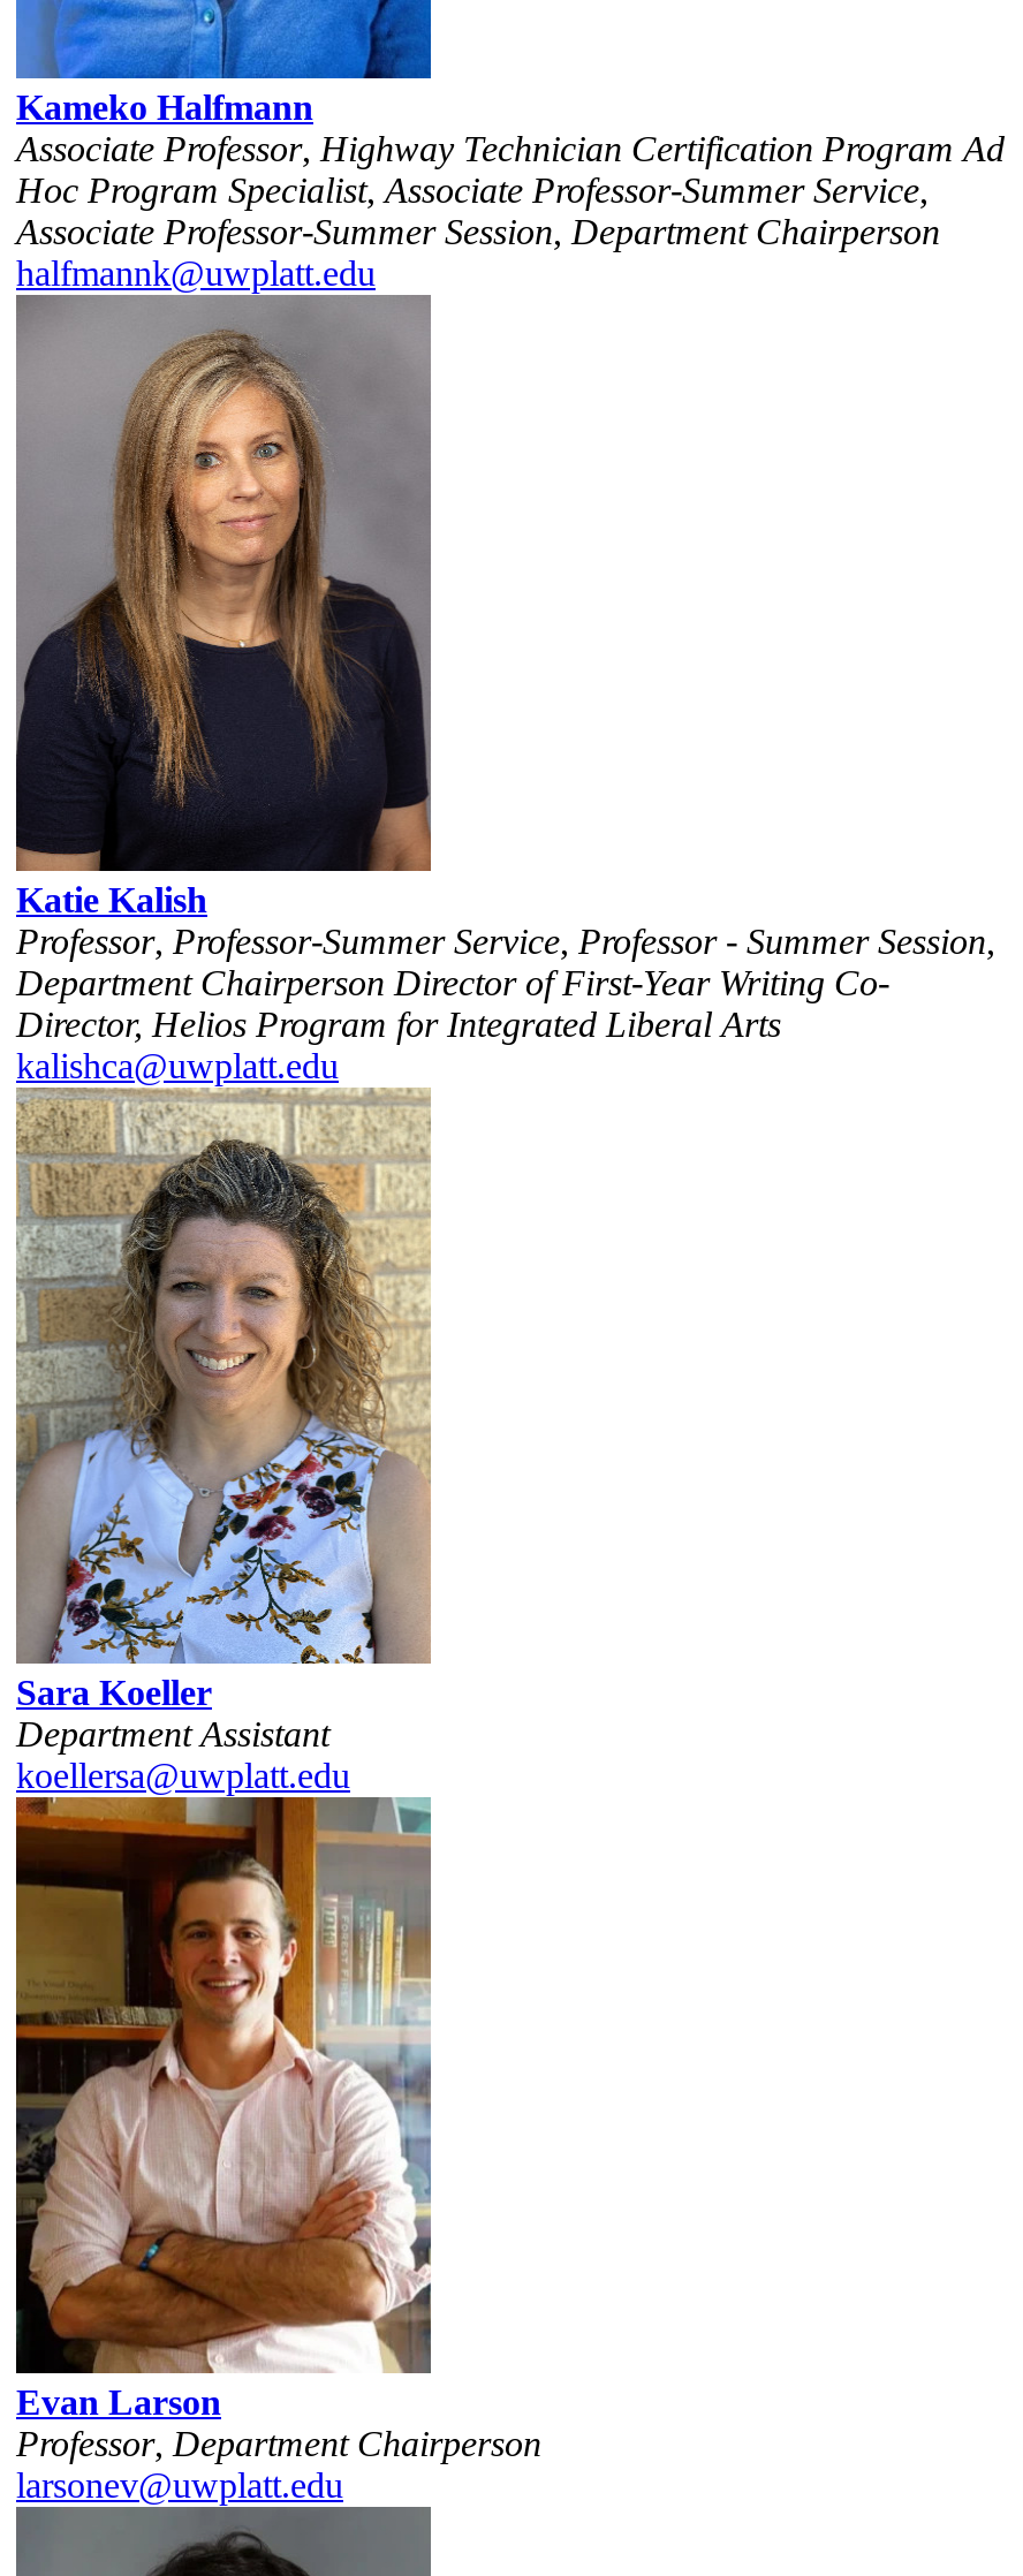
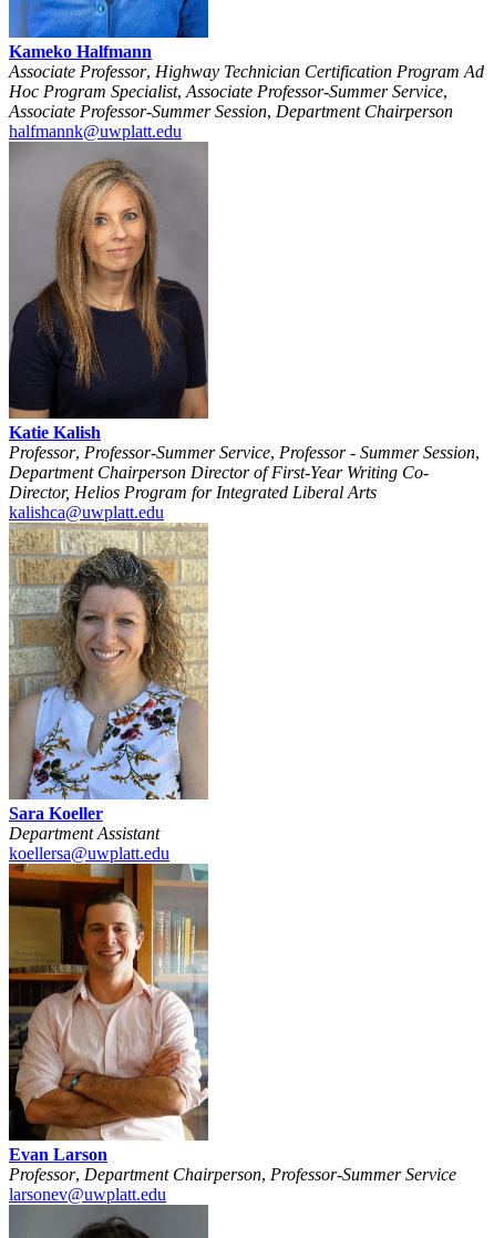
- Professor, Department Chairperson
+ Professor, Department Chairperson, Professor-Summer Service
